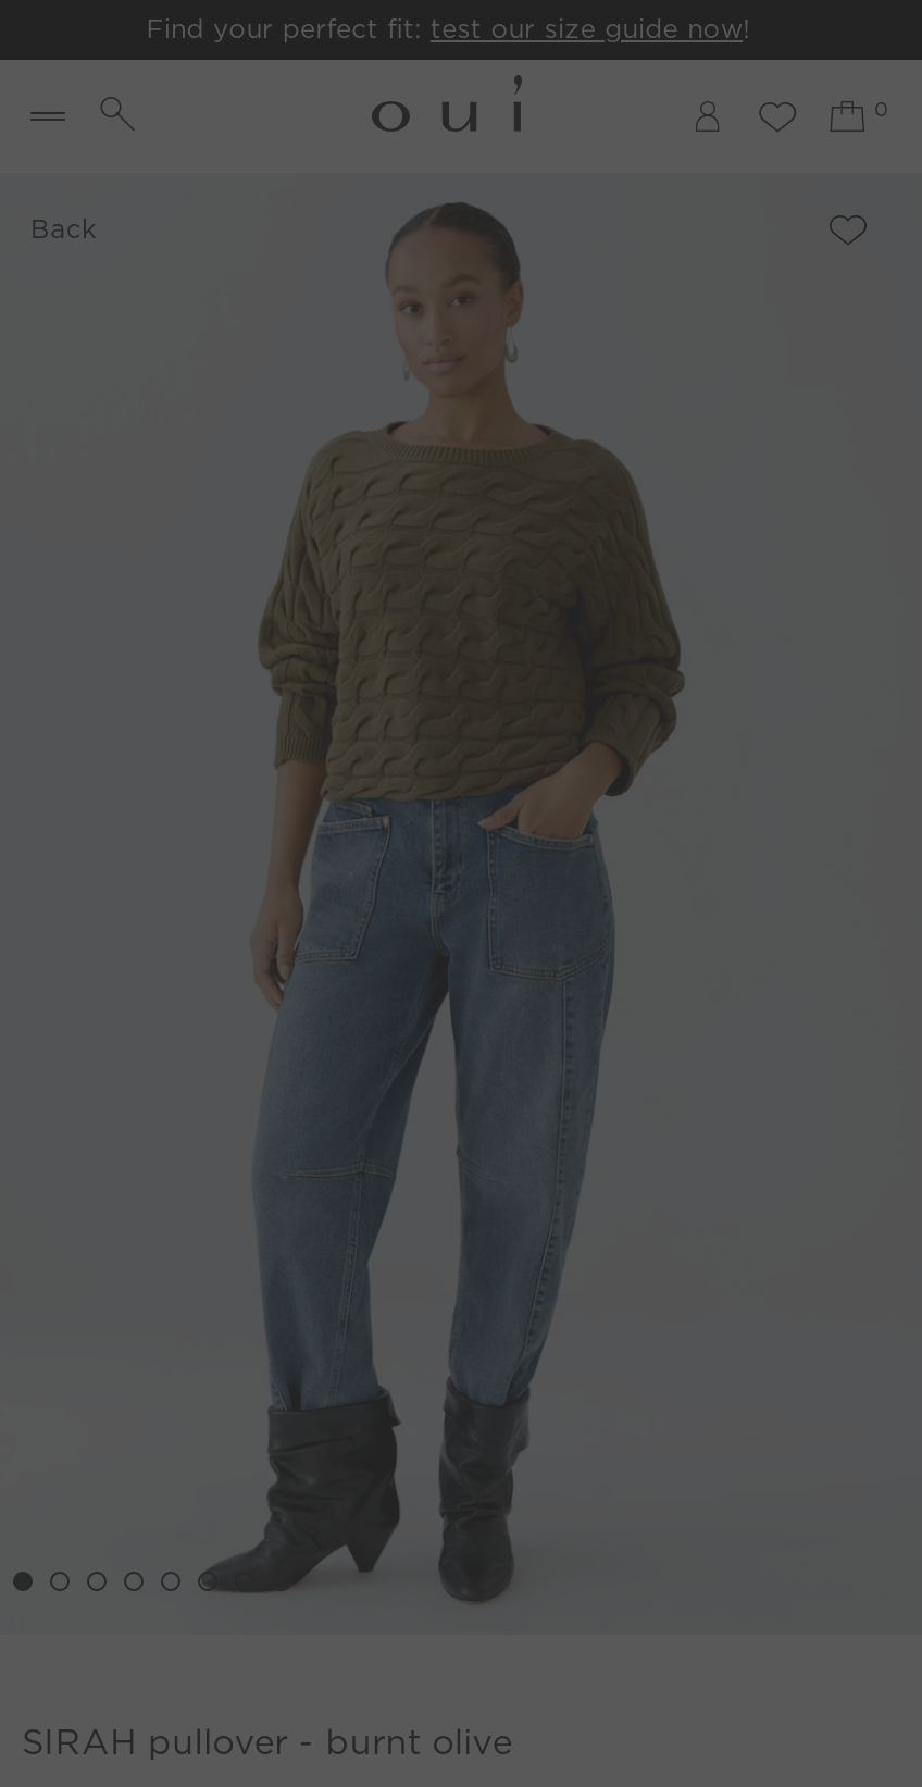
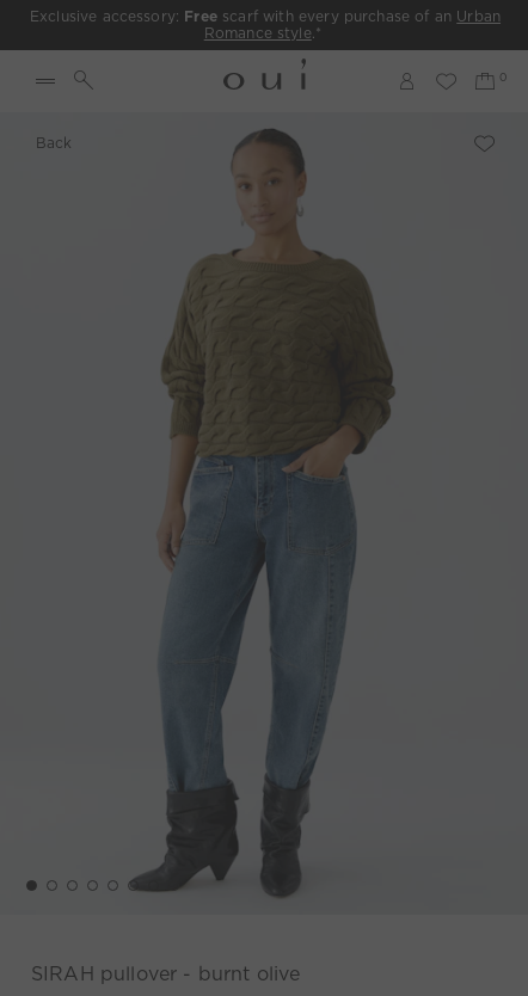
- Find your perfect fit: test our size guide now!
+ Exclusive accessory: Free scarf with every purchase of an Urban
+ Romance style.*
